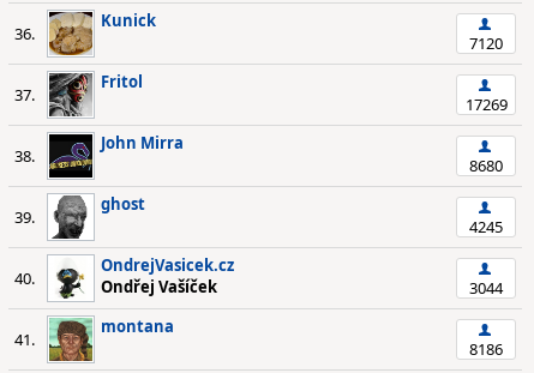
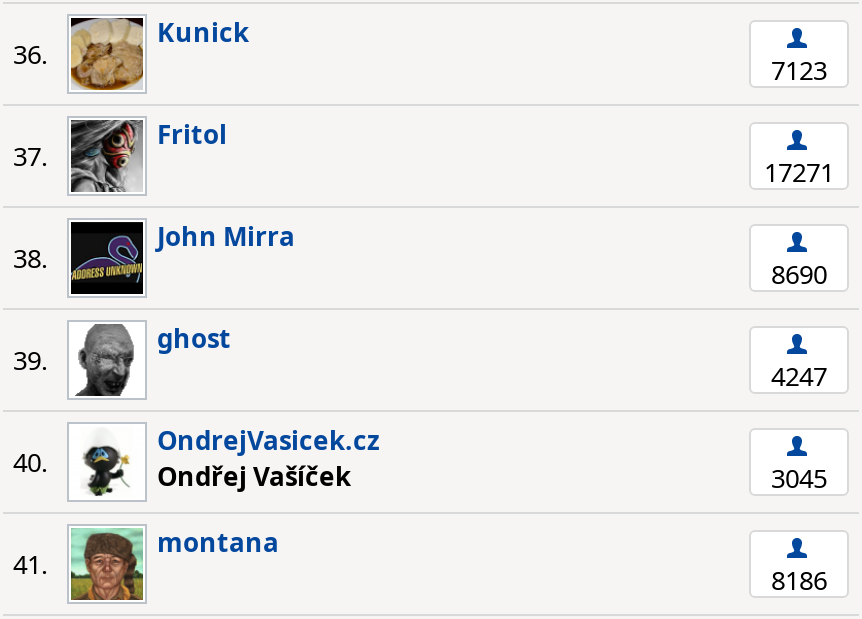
- 7120
+ 7123

- 17269
+ 17271

- 8680
+ 8690

- 4245
+ 4247

- 3044
+ 3045
